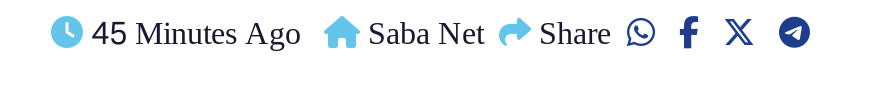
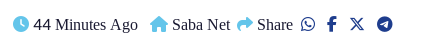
- 45 Minutes Ago Saba Net Share
+ 44 Minutes Ago Saba Net Share
